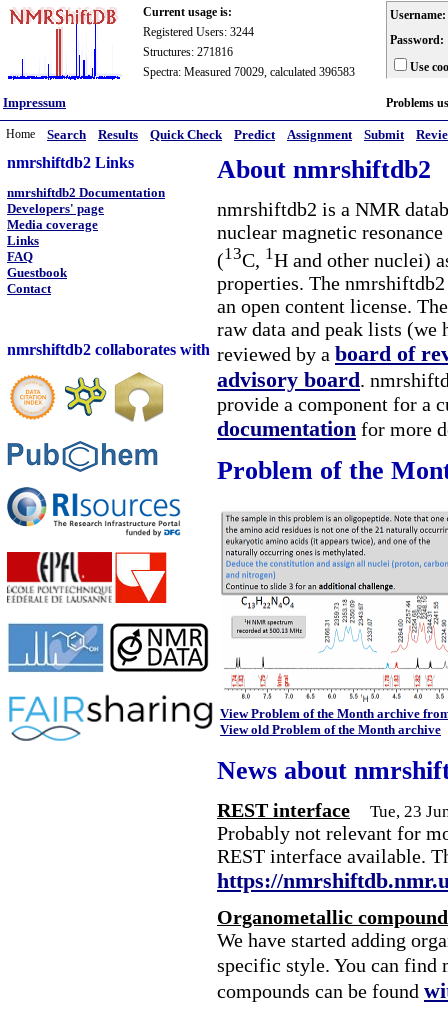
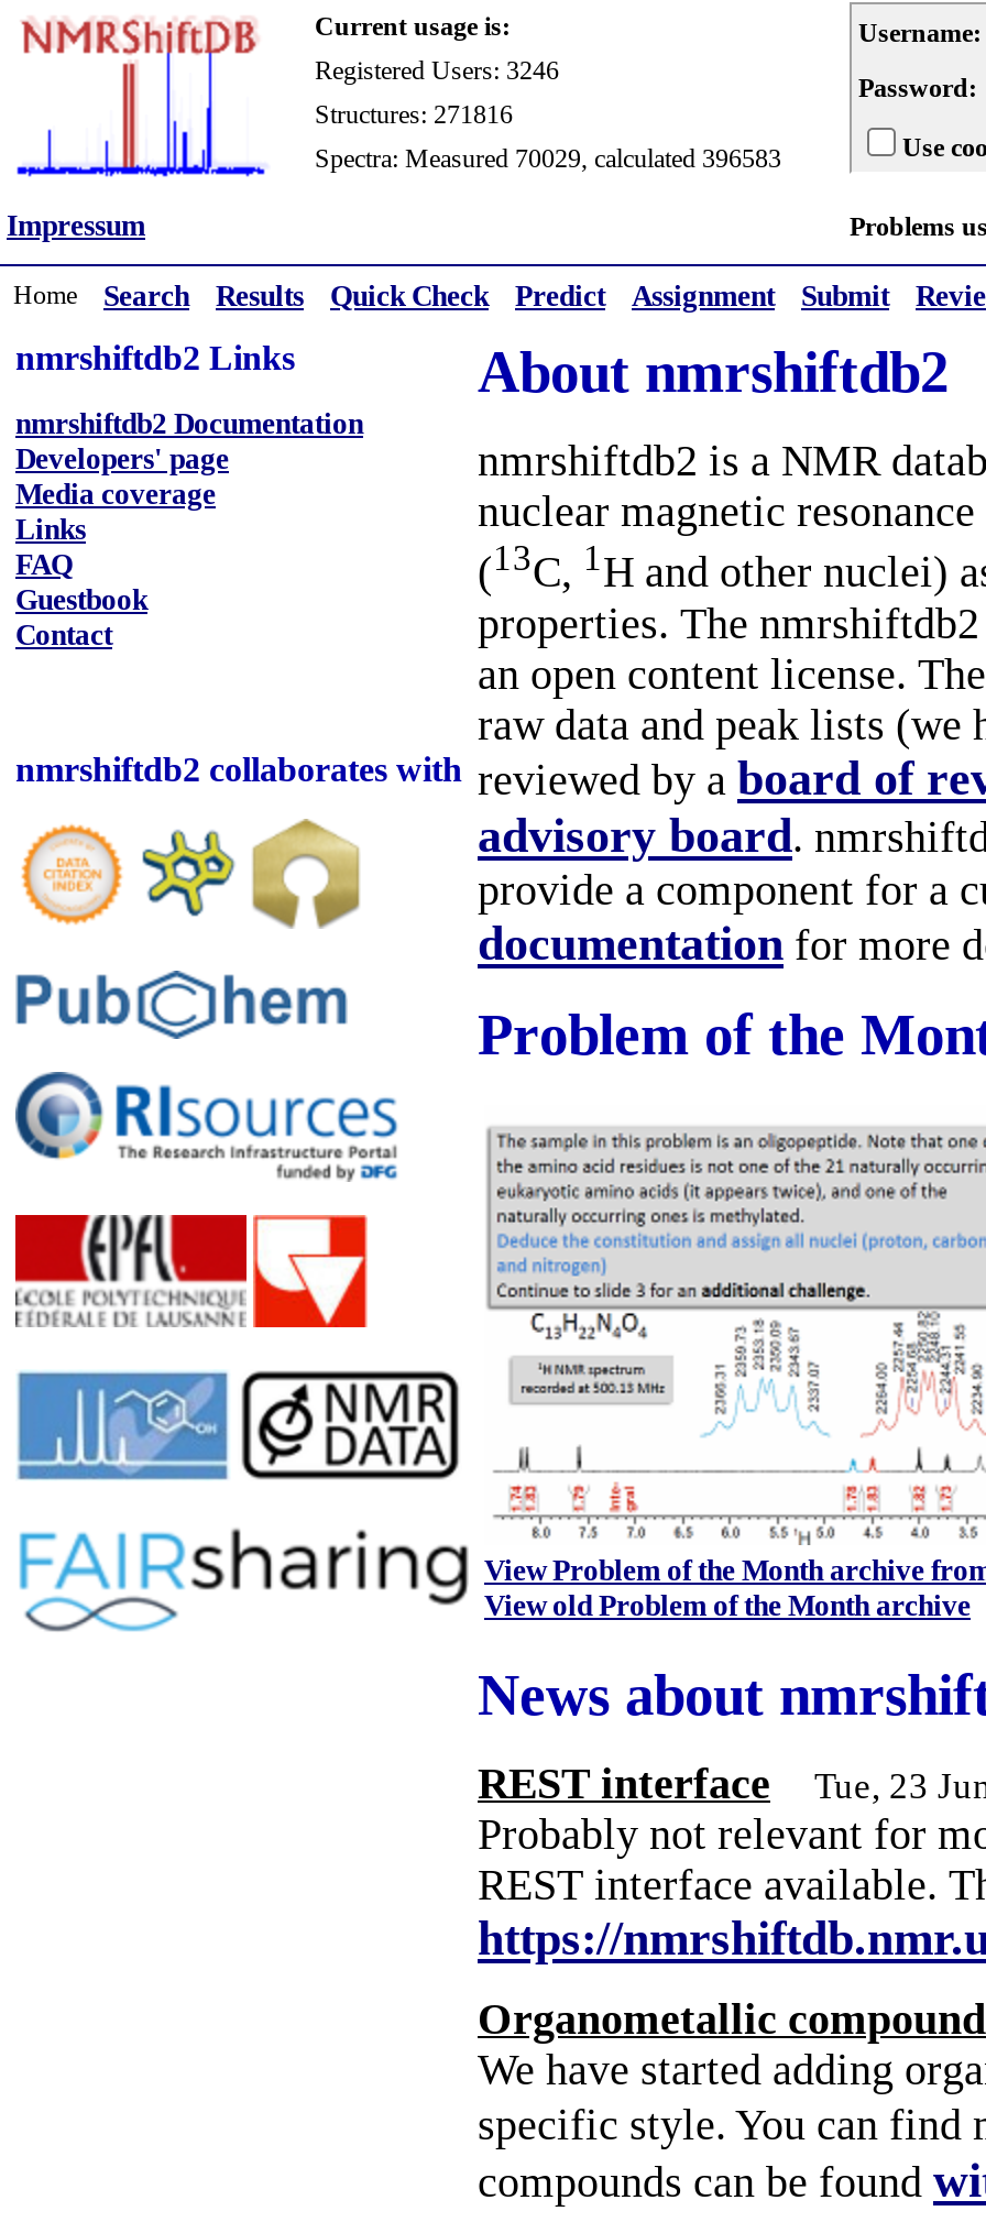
- Registered Users: 3244
+ Registered Users: 3246
